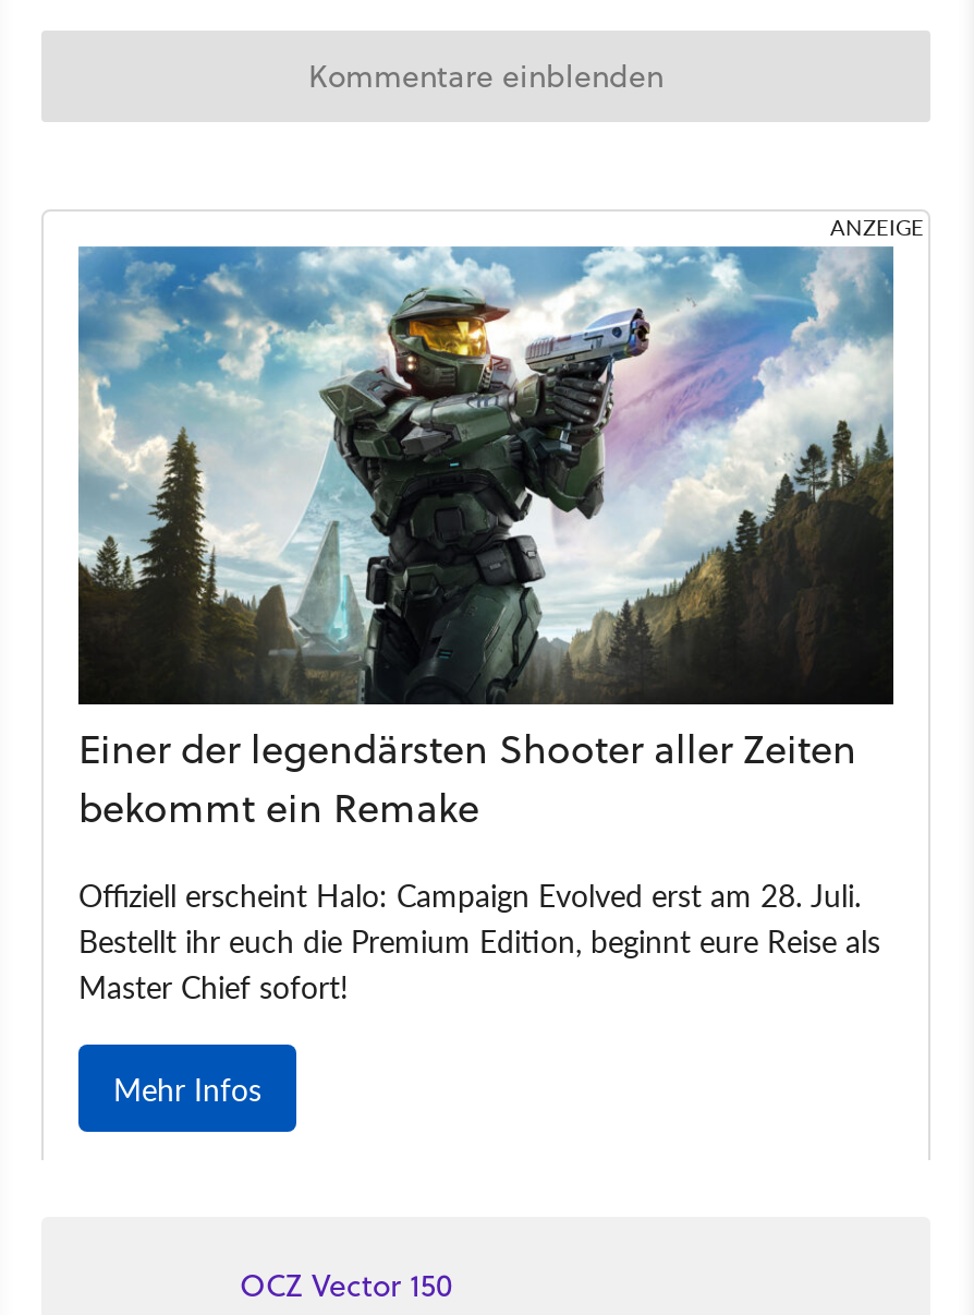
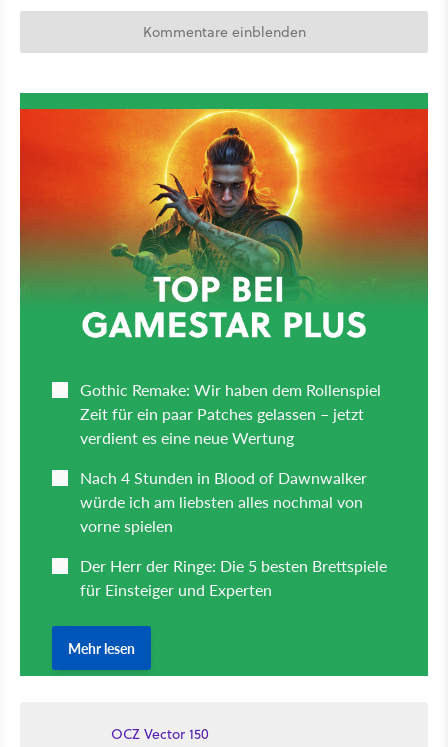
- [image]
+ [image]
